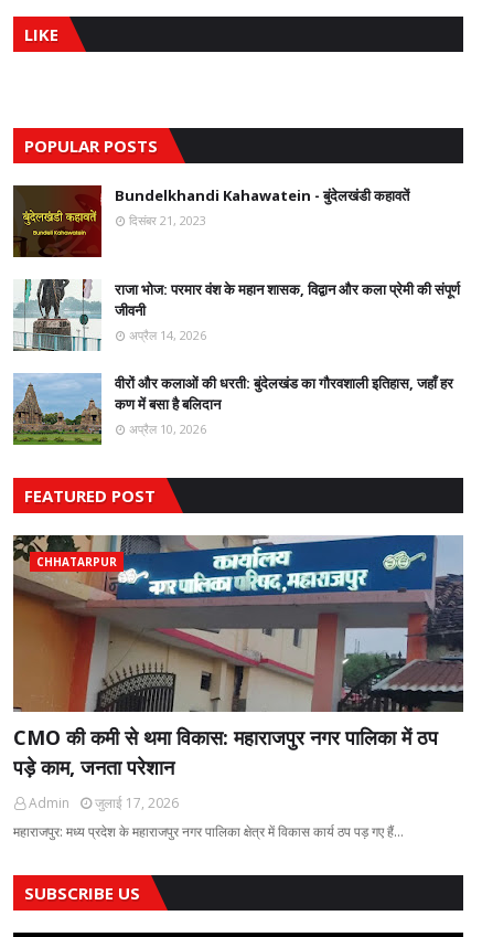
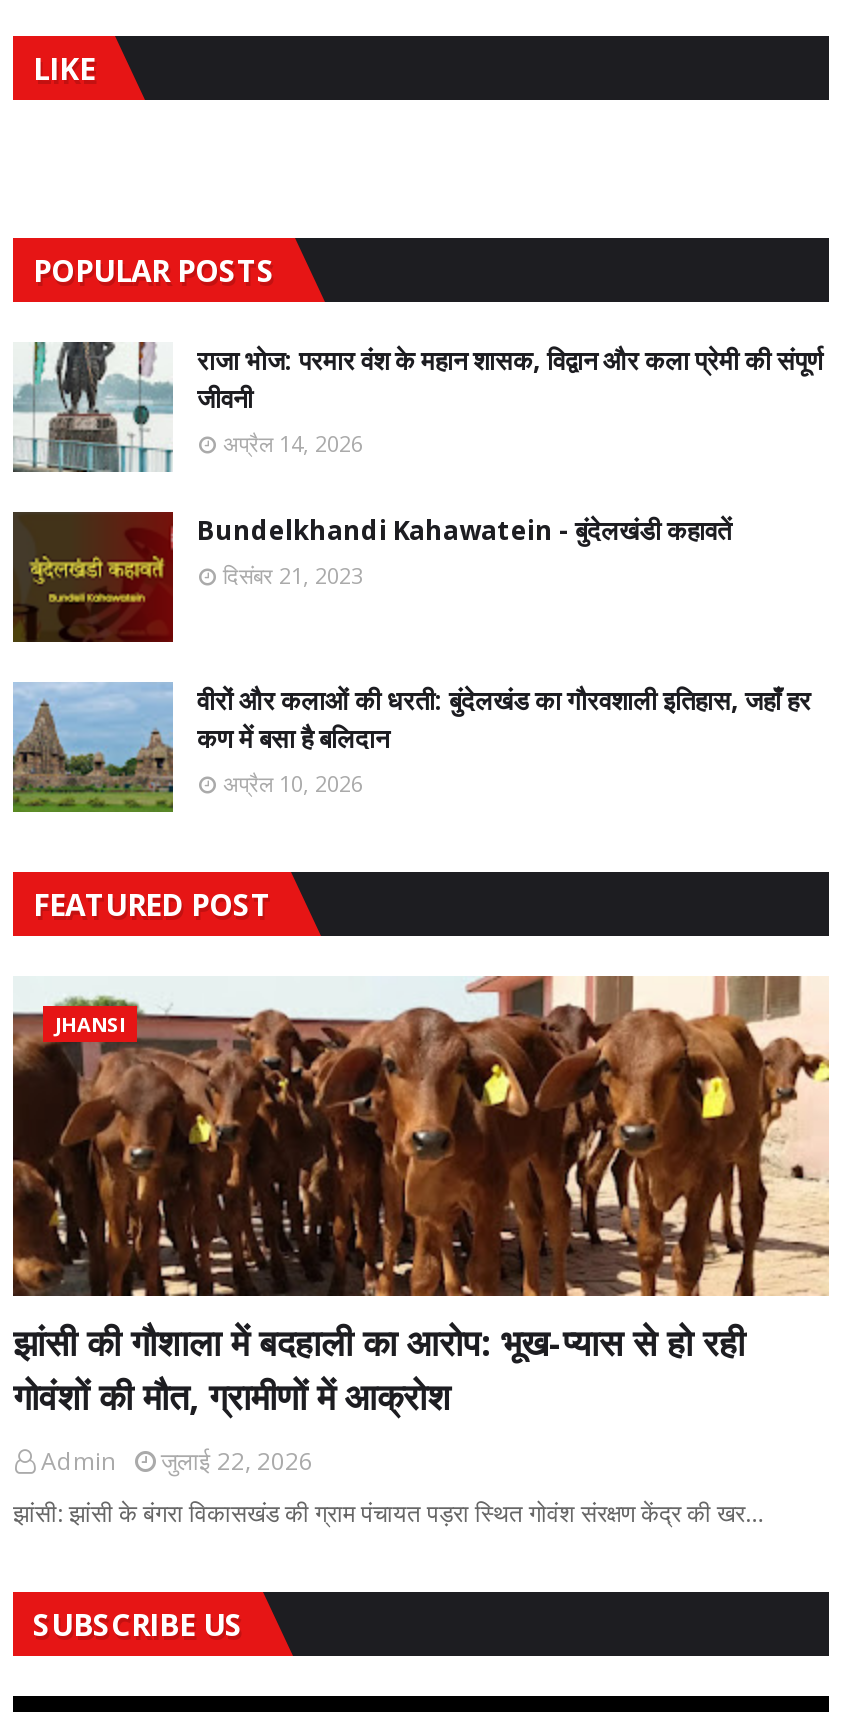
moved down: [image] | Bundelkhandi Kahawatein - बुंदेलखंडी कहावतें | दिसंबर 21, 2023

moved up: [image] | राजा भोज: परमार वंश के महान शासक, विद्वान और कला प्रेमी की संपूर्ण | जीवनी | अप्रैल 14, 2026

- [image]
- CHHATARPUR
+ [image]
+ JHANSI

- CMO की कमी से थमा विकास: महाराजपुर नगर पालिका में ठप
- पड़े काम, जनता परेशान
+ झांसी की गौशाला में बदहाली का आरोप: भूख-प्यास से हो रही
+ गोवंशों की मौत, ग्रामीणों में आक्रोश

- Admin जुलाई 17, 2026
+ Admin जुलाई 22, 2026

- महाराजपुर: मध्य प्रदेश के महाराजपुर नगर पालिका क्षेत्र में विकास कार्य ठप पड़ गए हैं…
+ झांसी: झांसी के बंगरा विकासखंड की ग्राम पंचायत पड़रा स्थित गोवंश संरक्षण केंद्र की खर…
